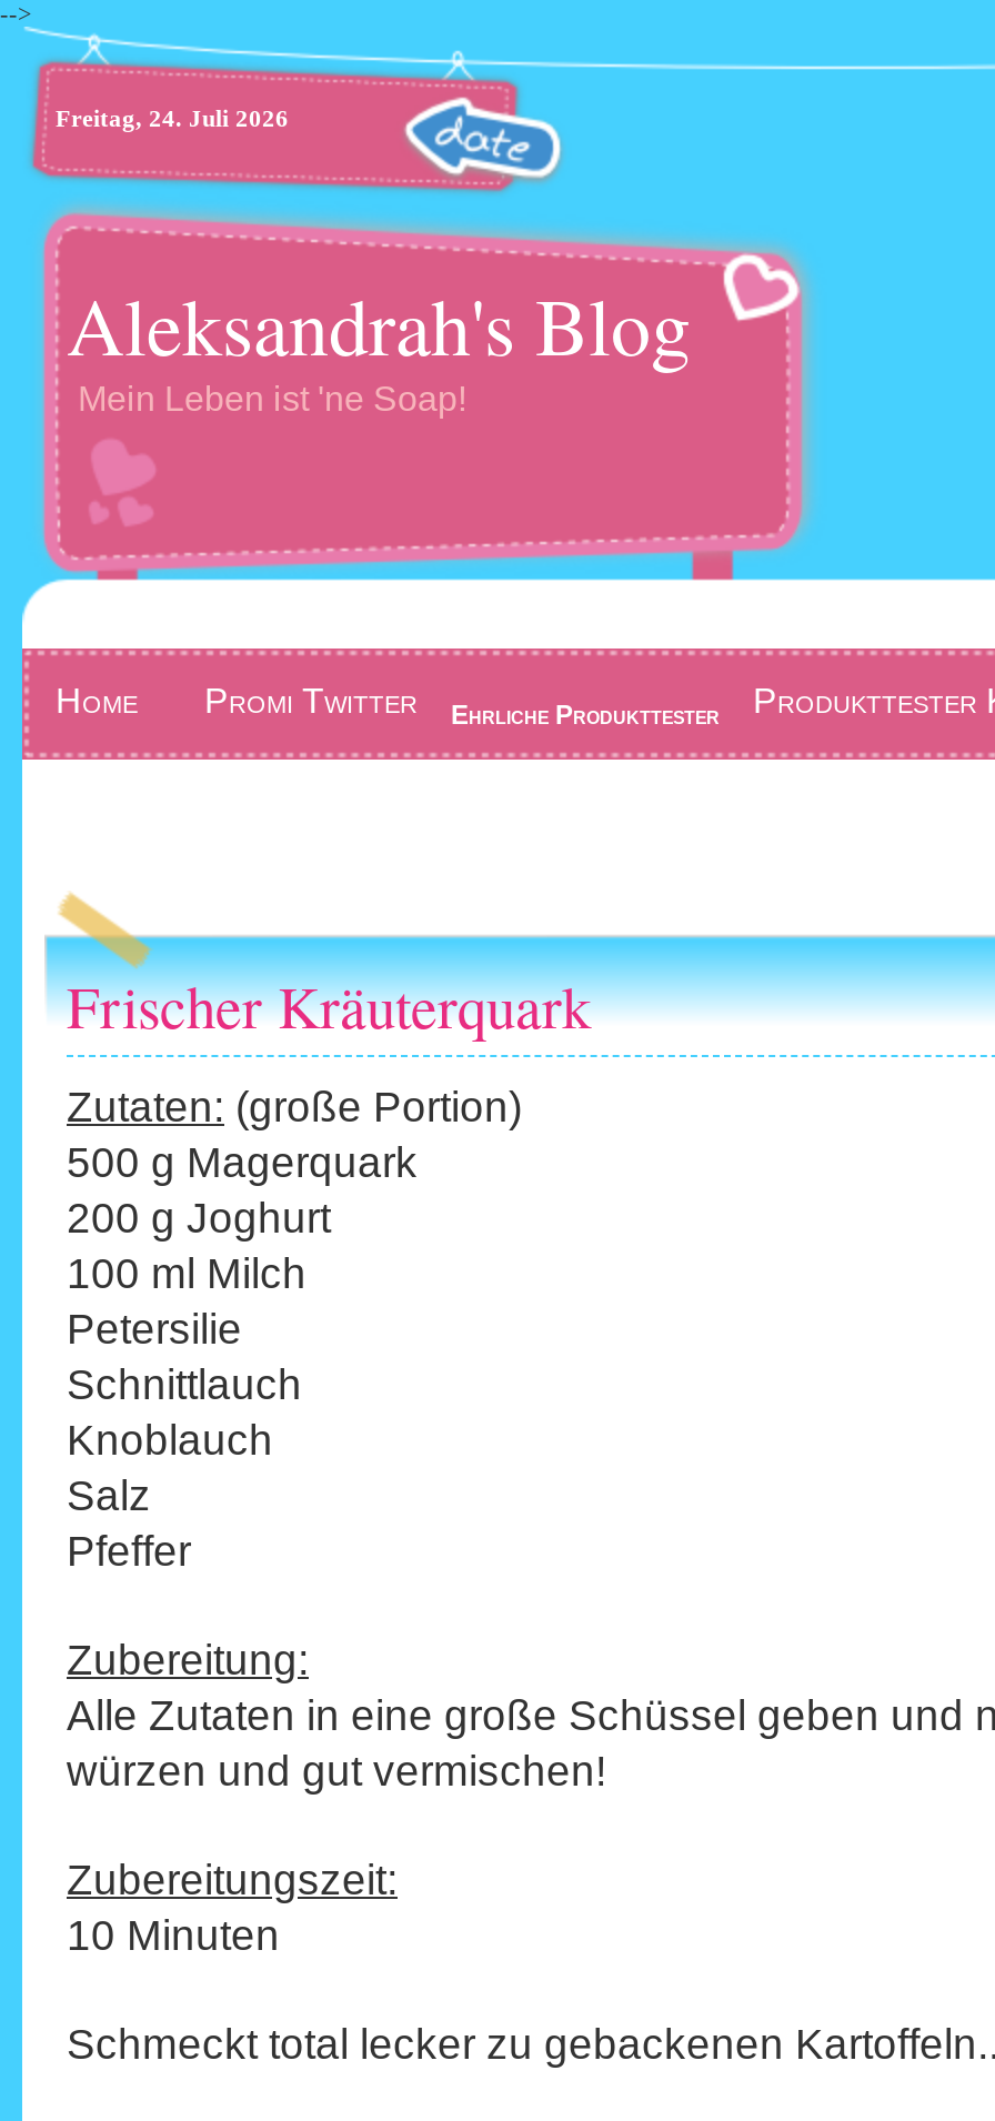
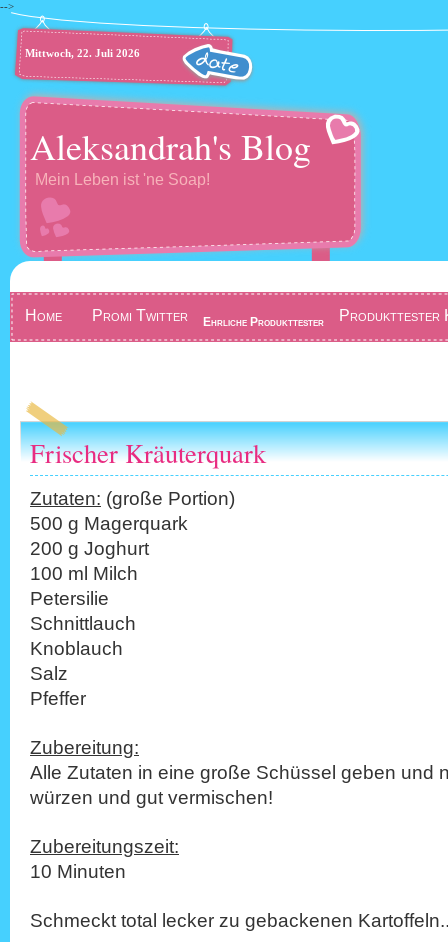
- Freitag, 24. Juli 2026
+ Mittwoch, 22. Juli 2026
